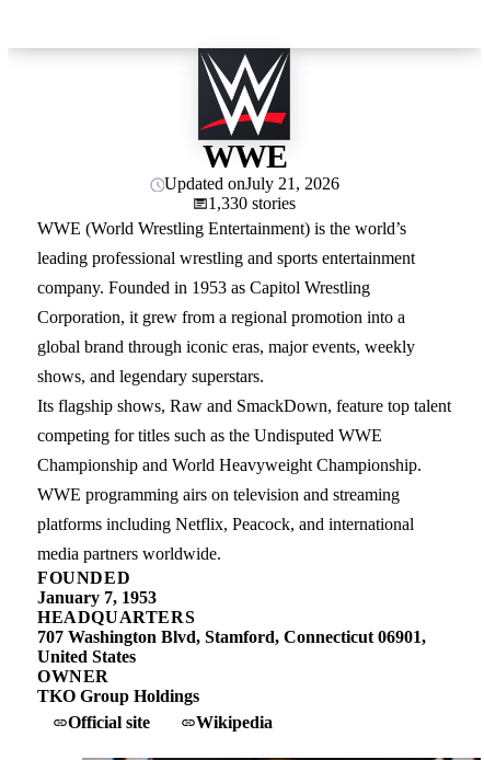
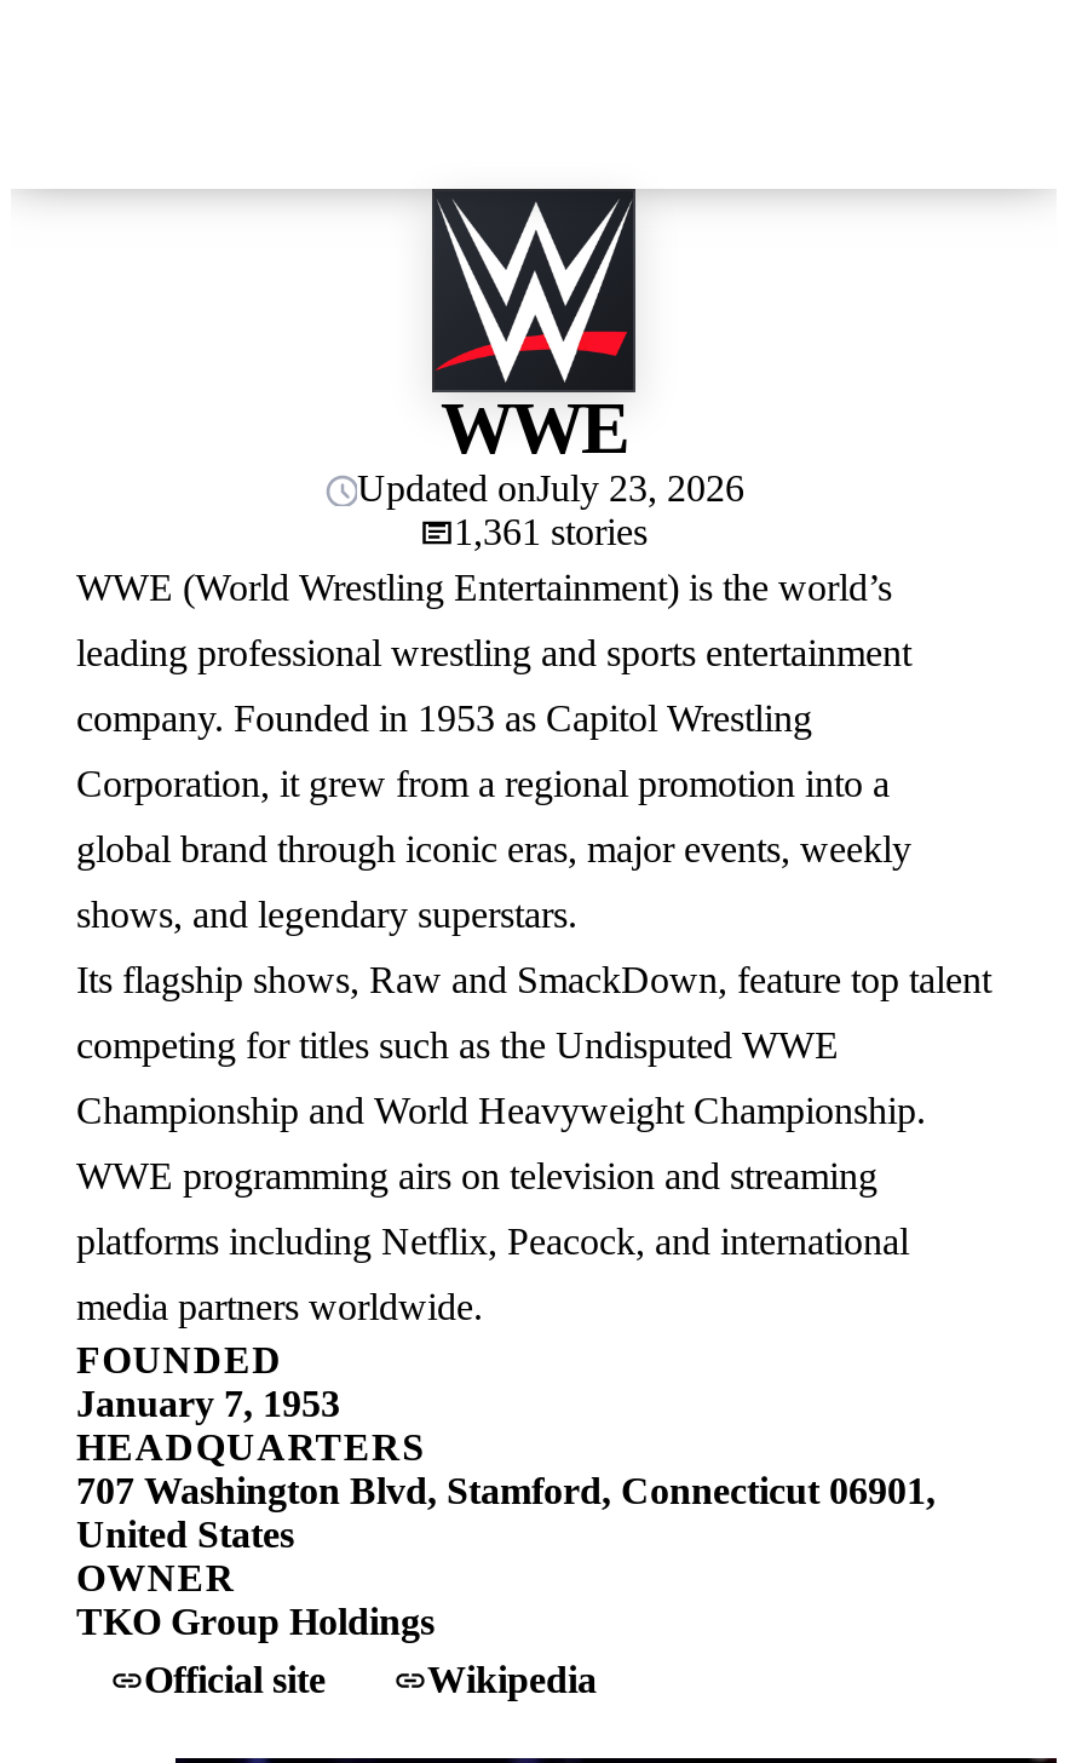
- Updated onJuly 21, 2026
+ Updated onJuly 23, 2026

- 1,330 stories
+ 1,361 stories
